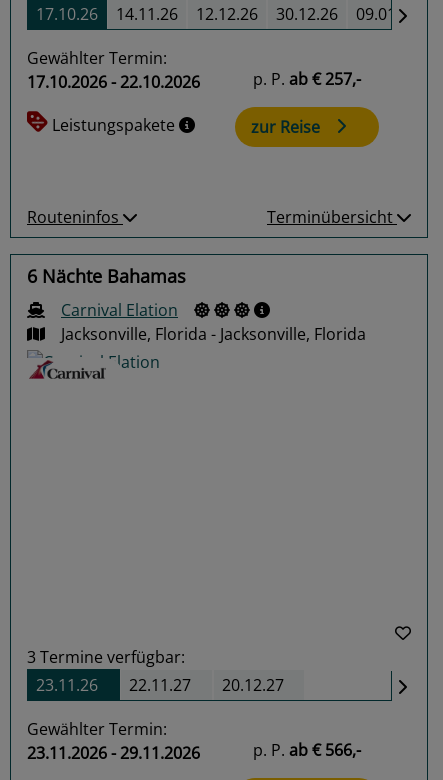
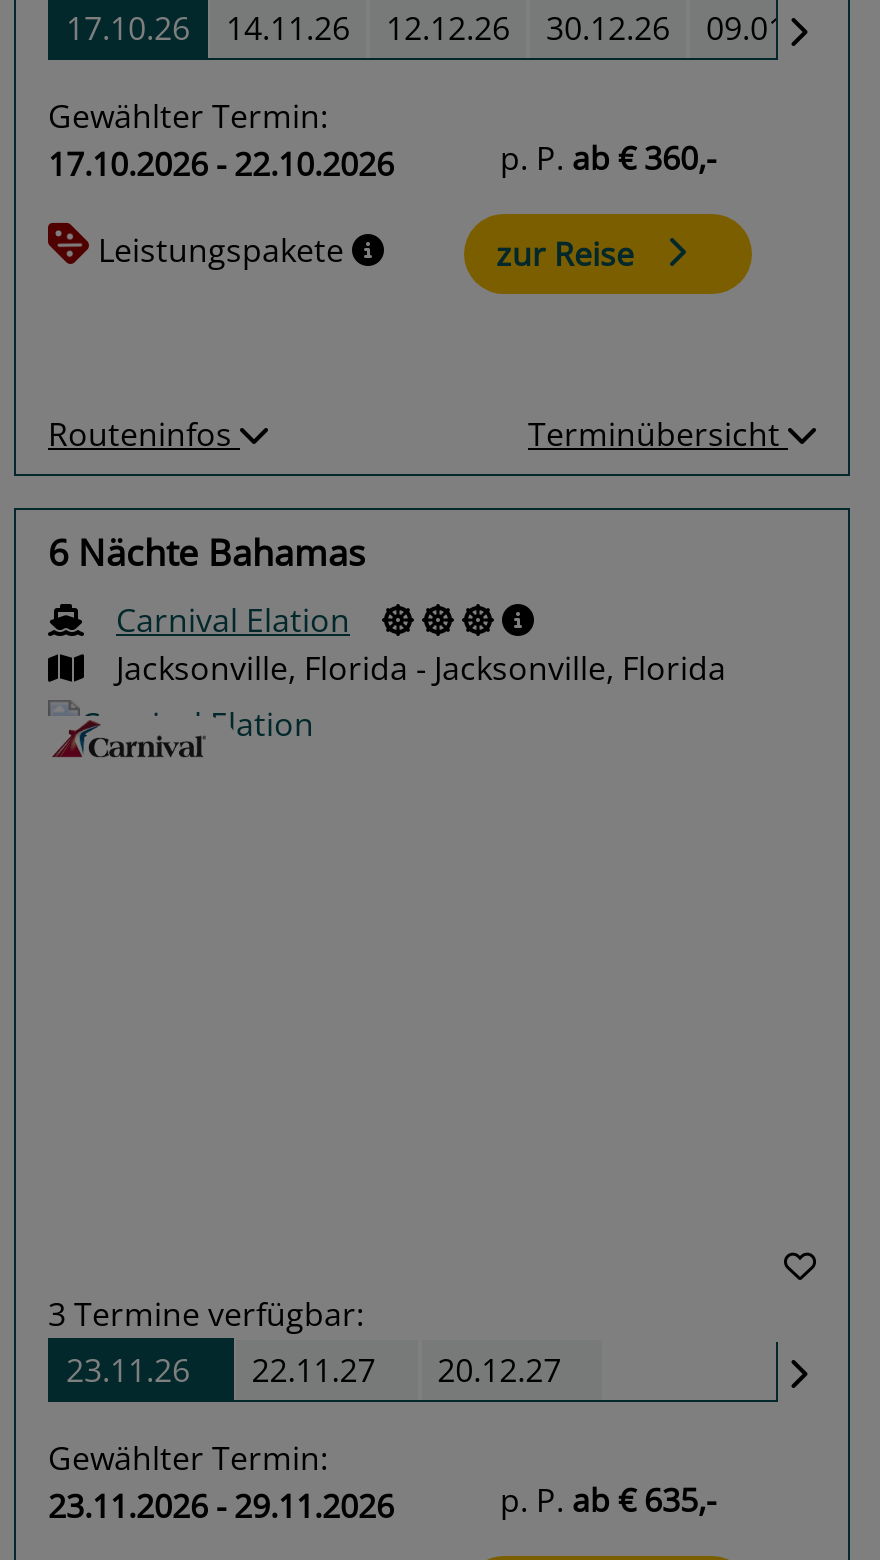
- p. P. ab € 257,-
+ p. P. ab € 360,-

- p. P. ab € 566,-
+ p. P. ab € 635,-
